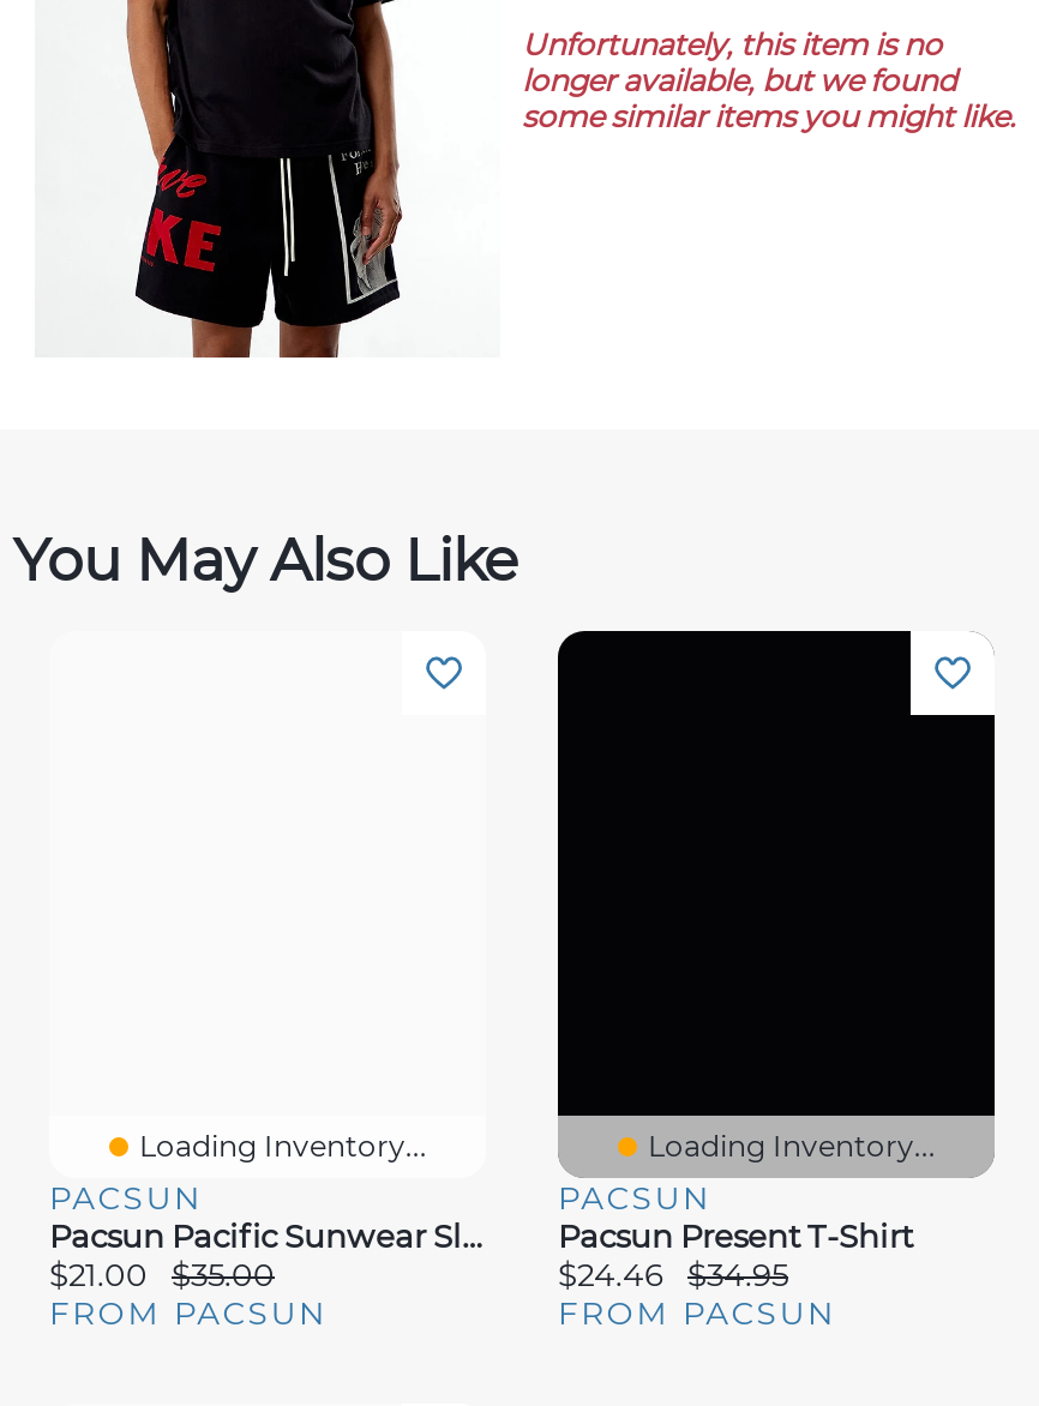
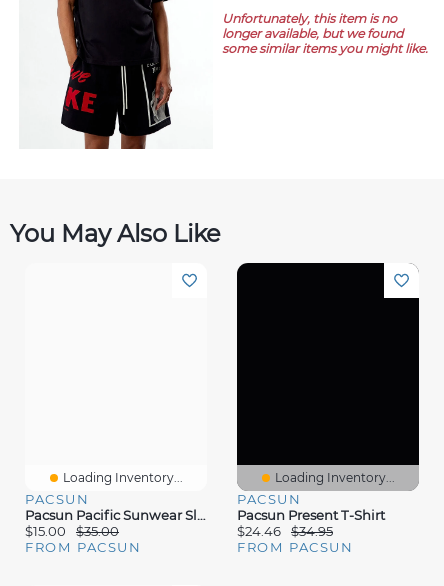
- $21.00 $35.00
+ $15.00 $35.00
